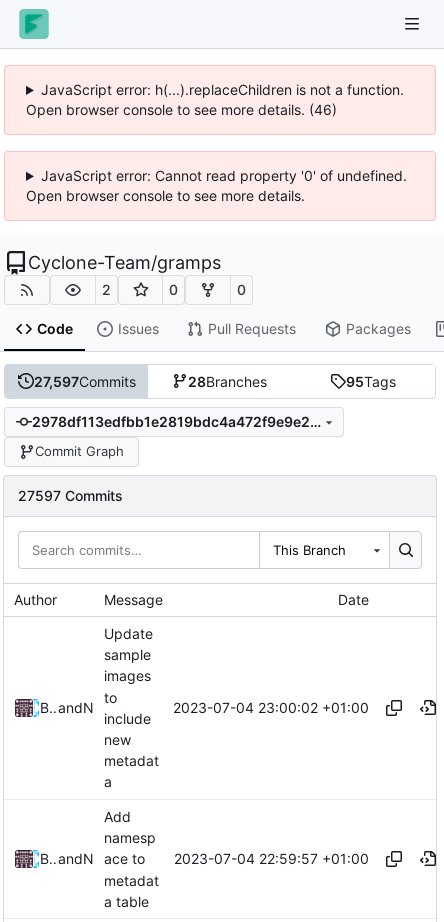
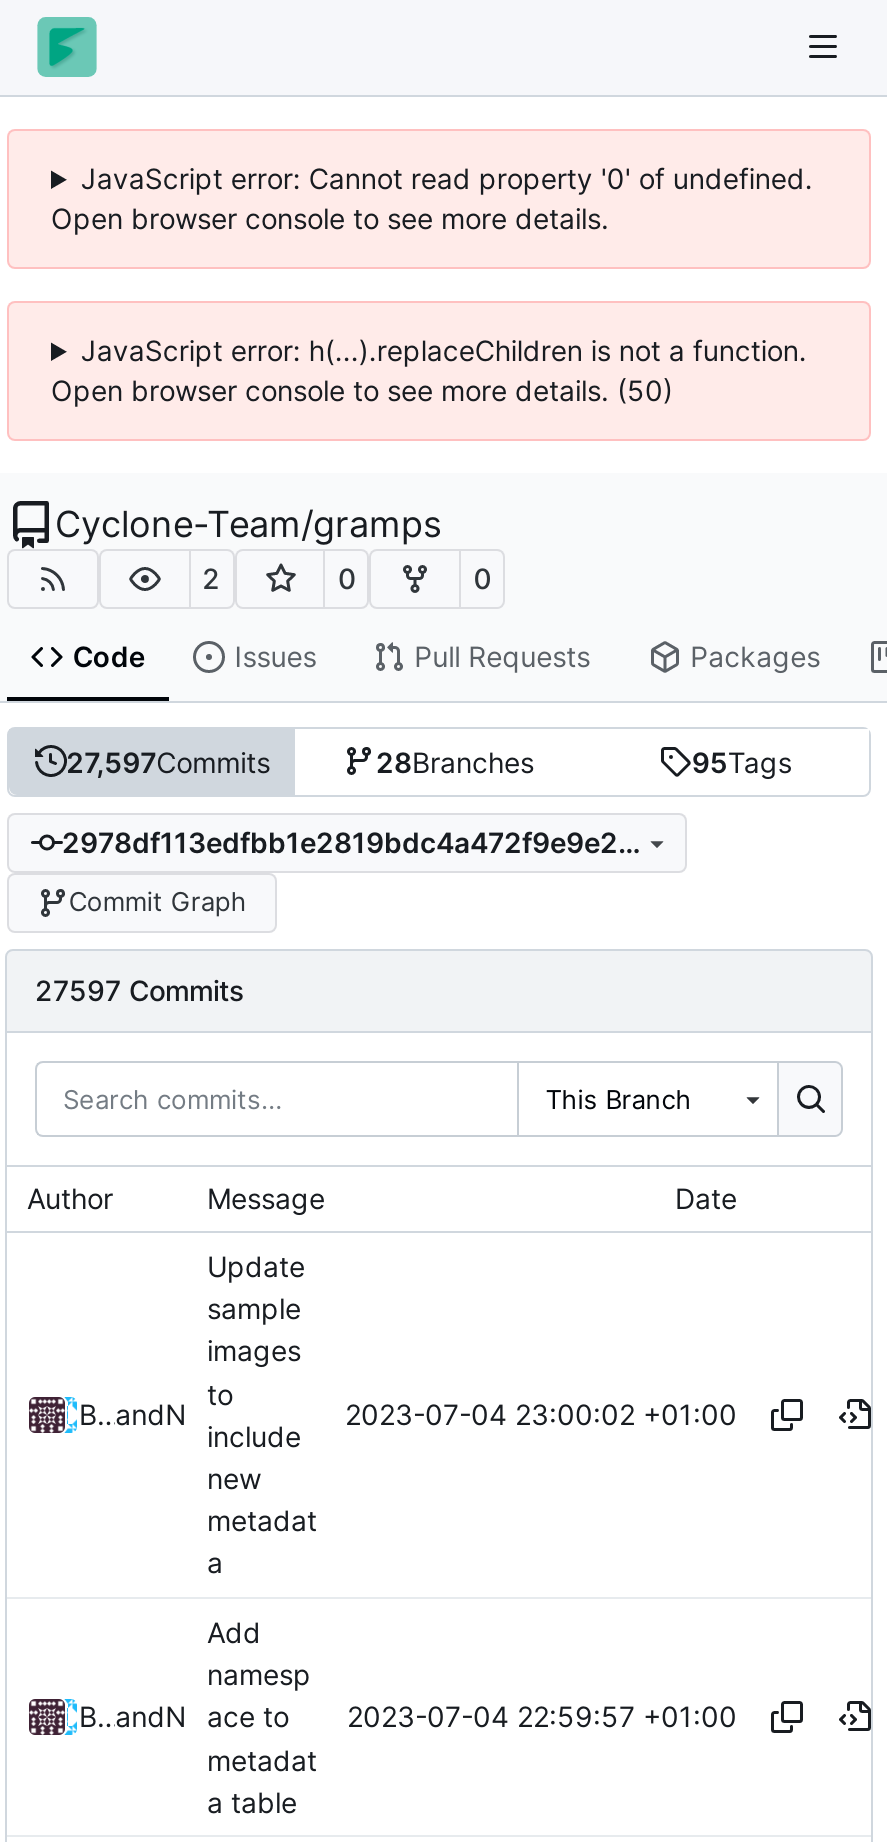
moved down: JavaScript error: h(...).replaceChildren is not a function.

- Open browser console to see more details. (46)

moved up: JavaScript error: Cannot read property '0' of undefined. | Open browser console to see more details.

+ Open browser console to see more details. (50)
